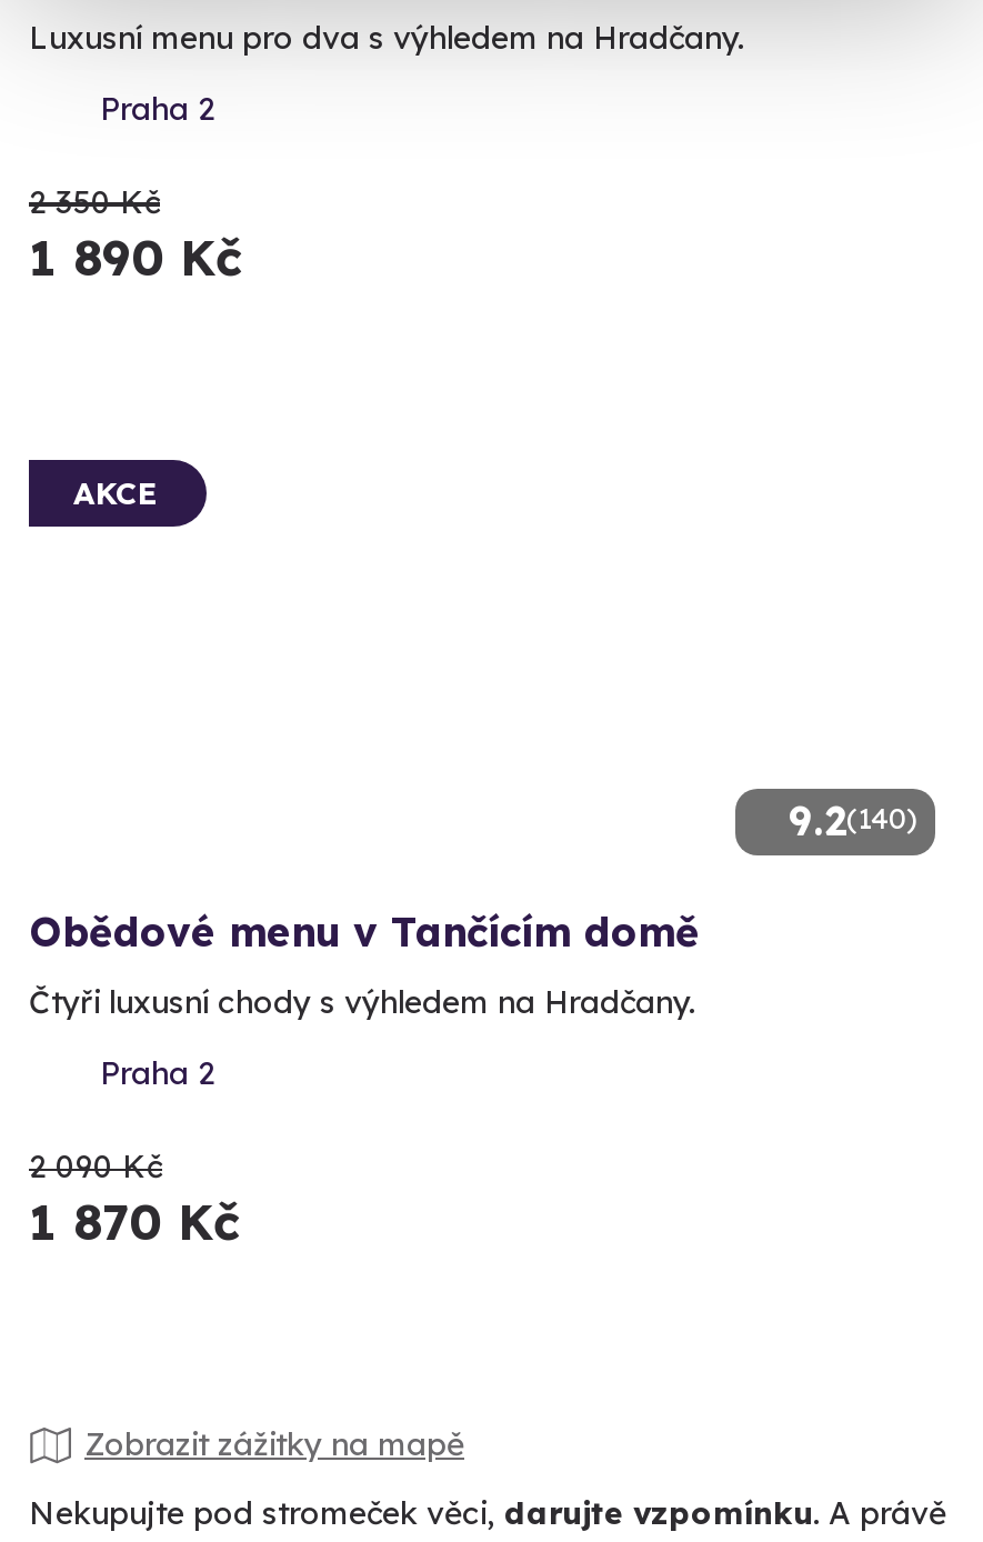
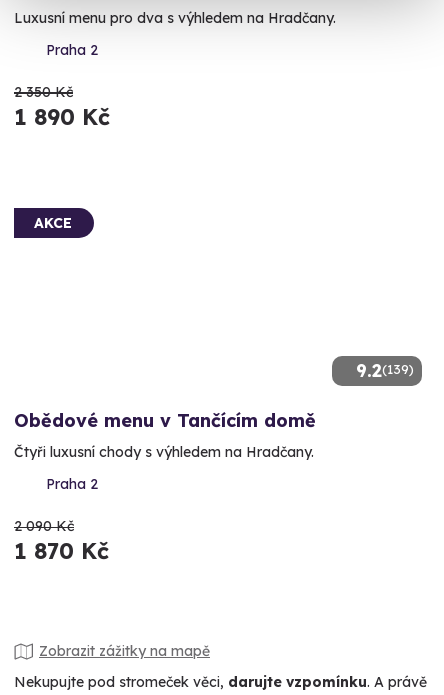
- 9.2(140)
+ 9.2(139)
